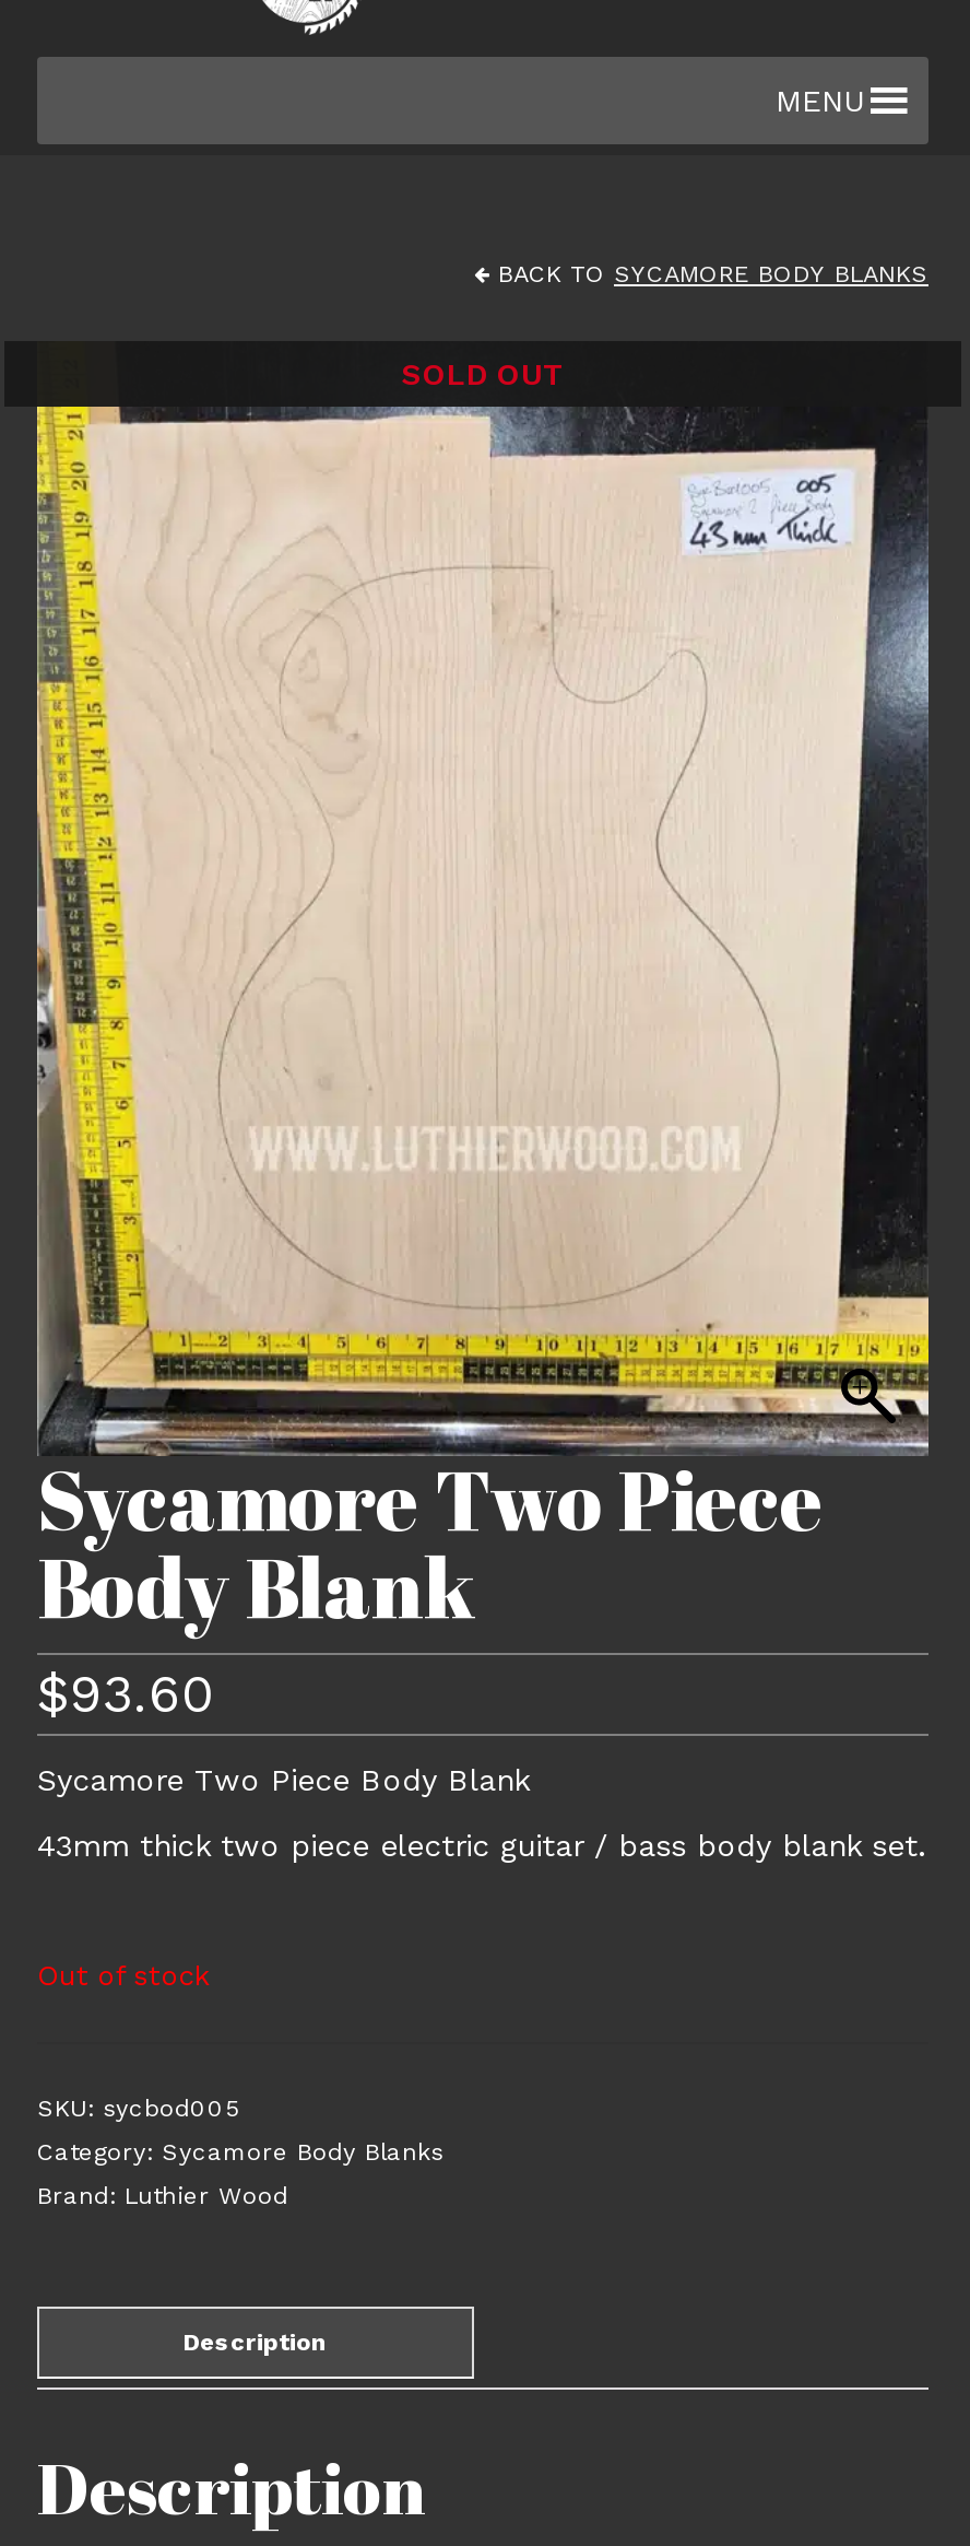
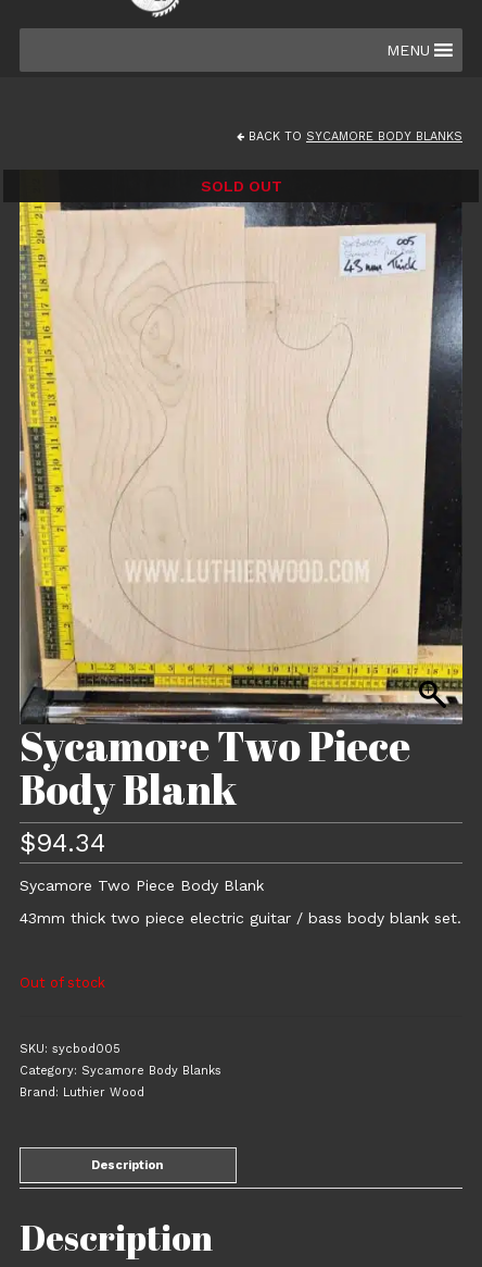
- $93.60
+ $94.34
